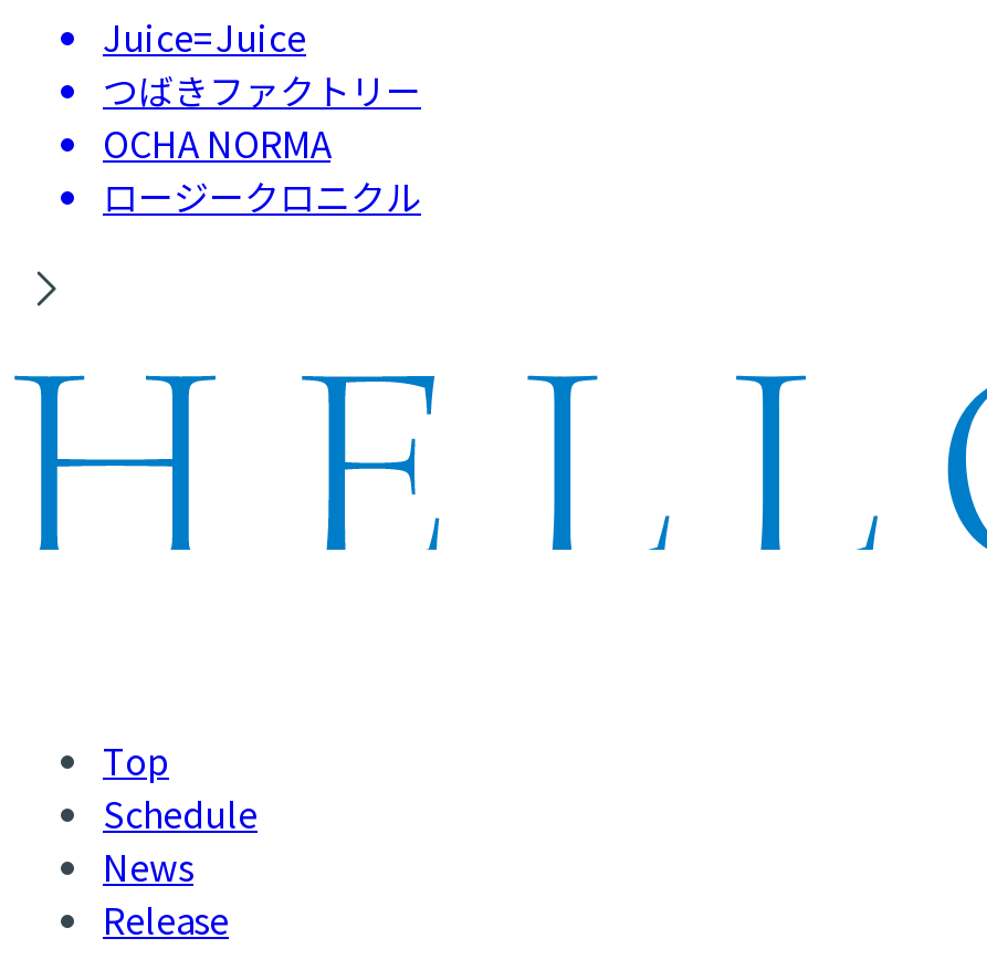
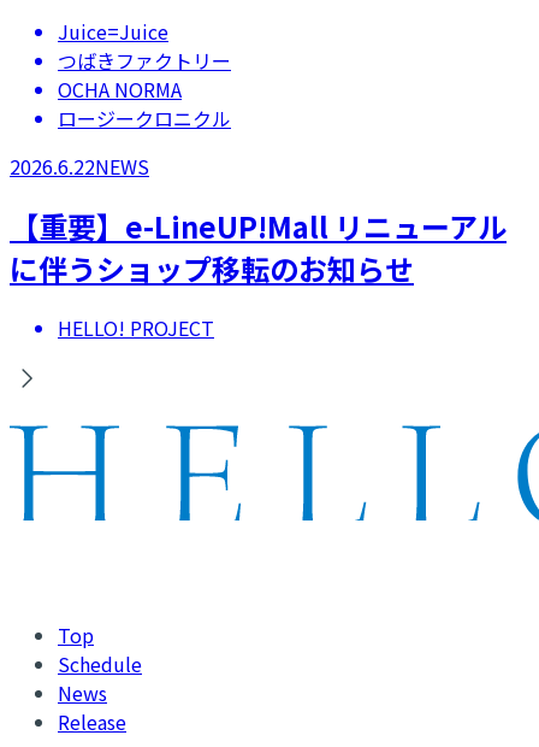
+ 2026.6.22NEWS
+ 【重要】e-LineUP!Mall リニューアル
+ に伴うショップ移転のお知らせ
+ HELLO! PROJECT
